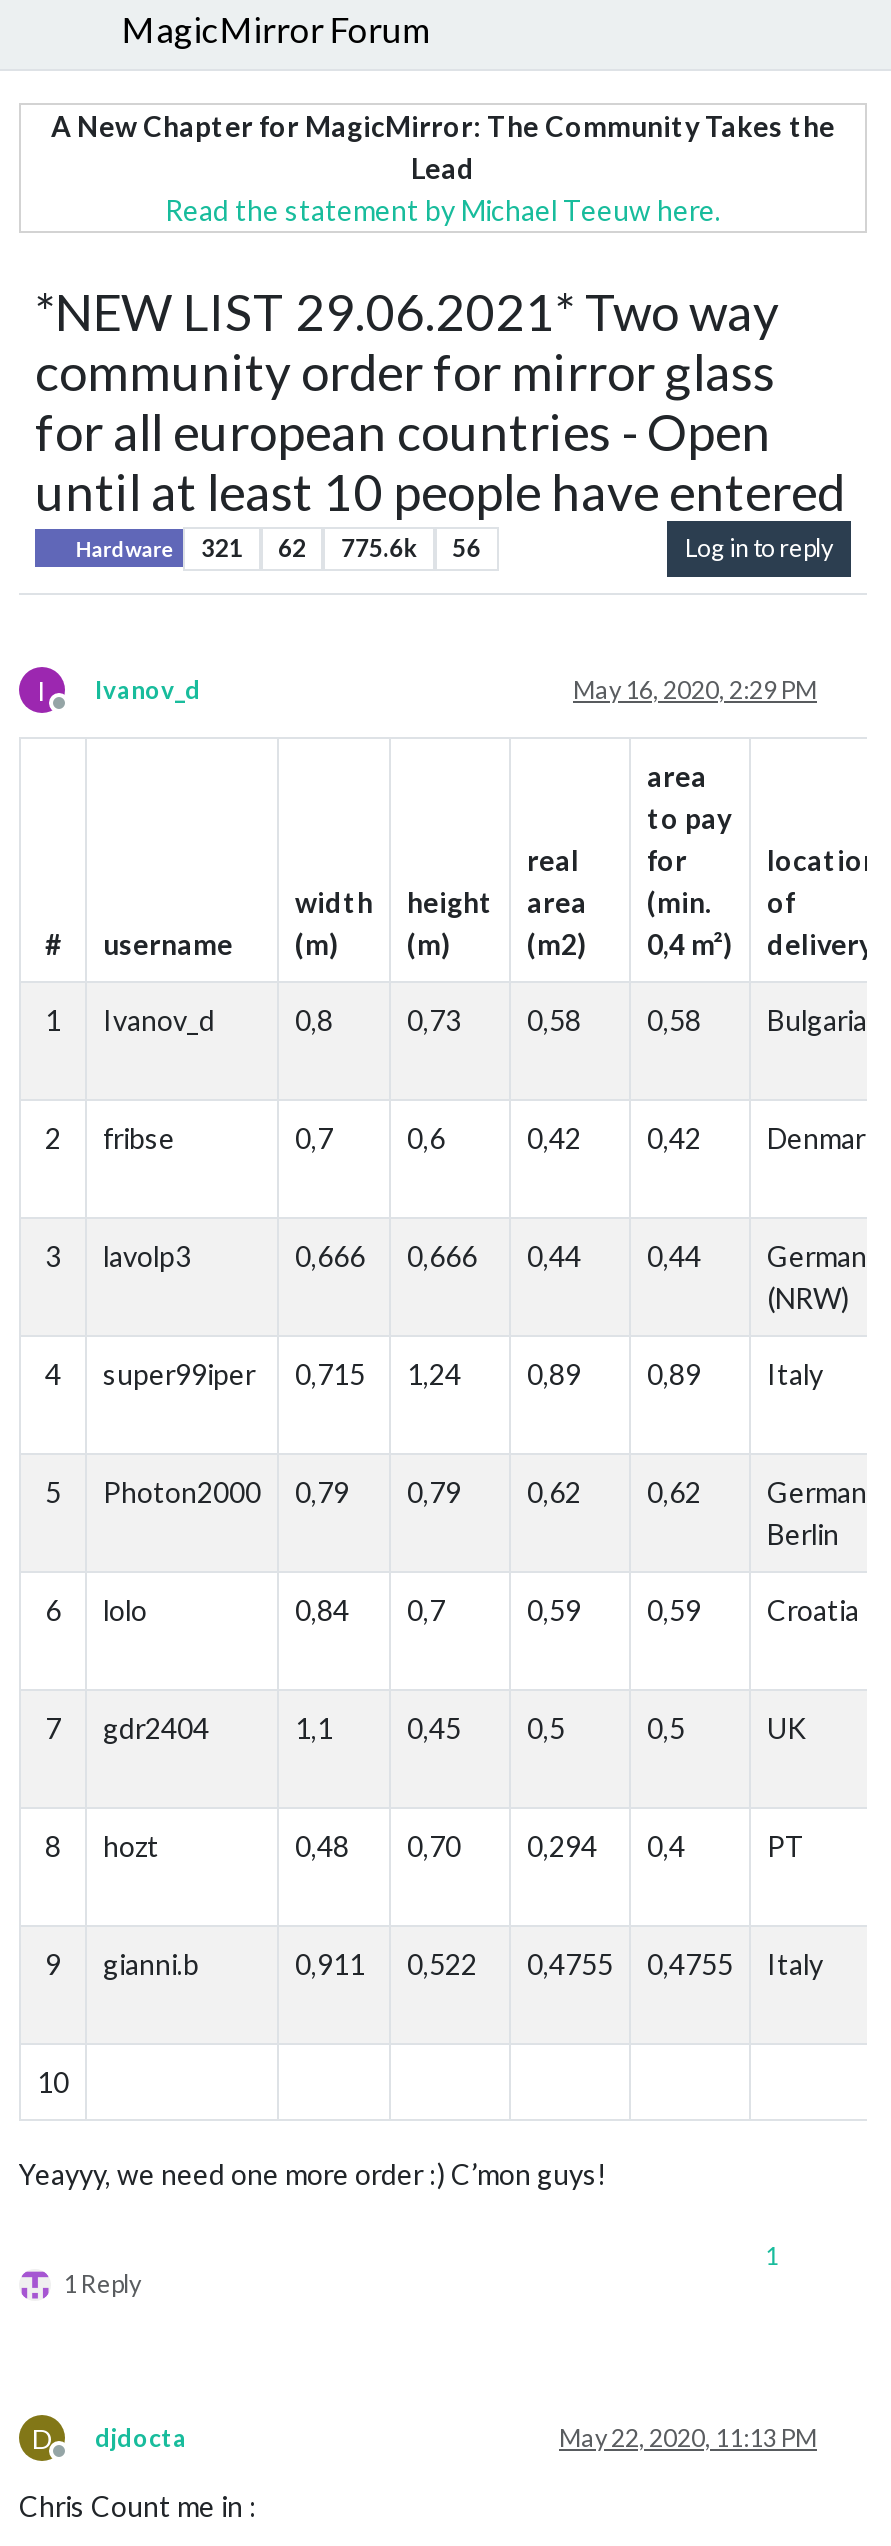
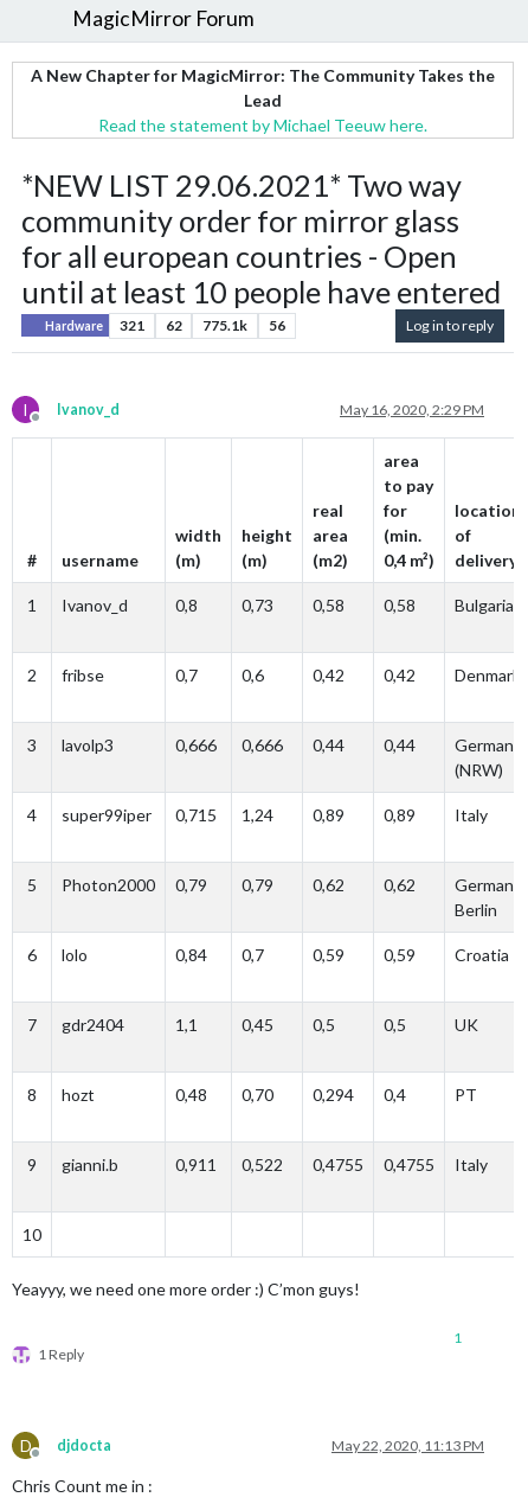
- Hardware 321 62 775.6k 56
+ Hardware 321 62 775.1k 56
